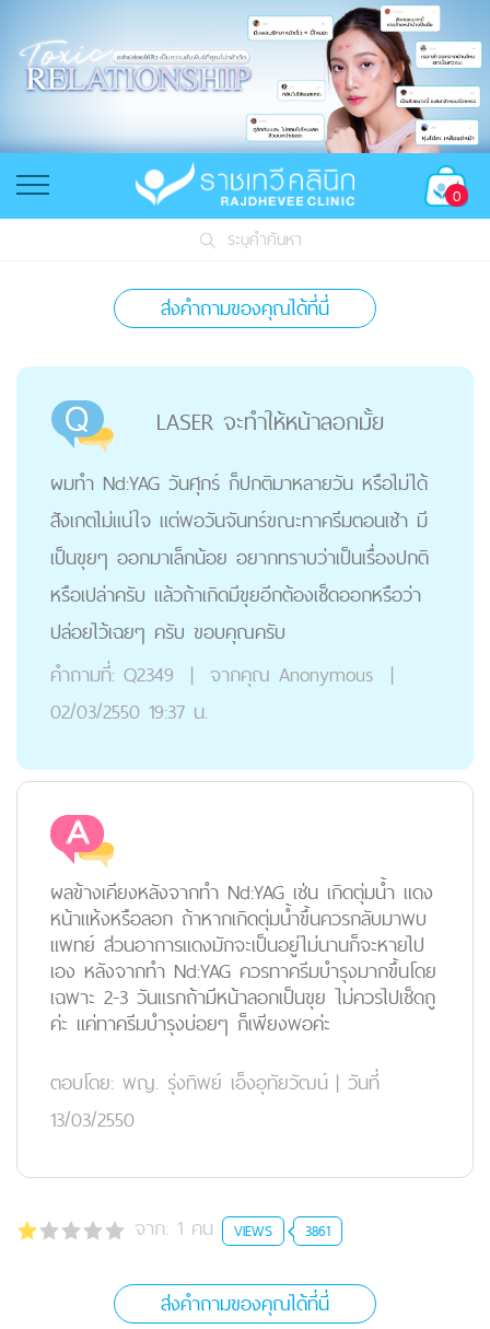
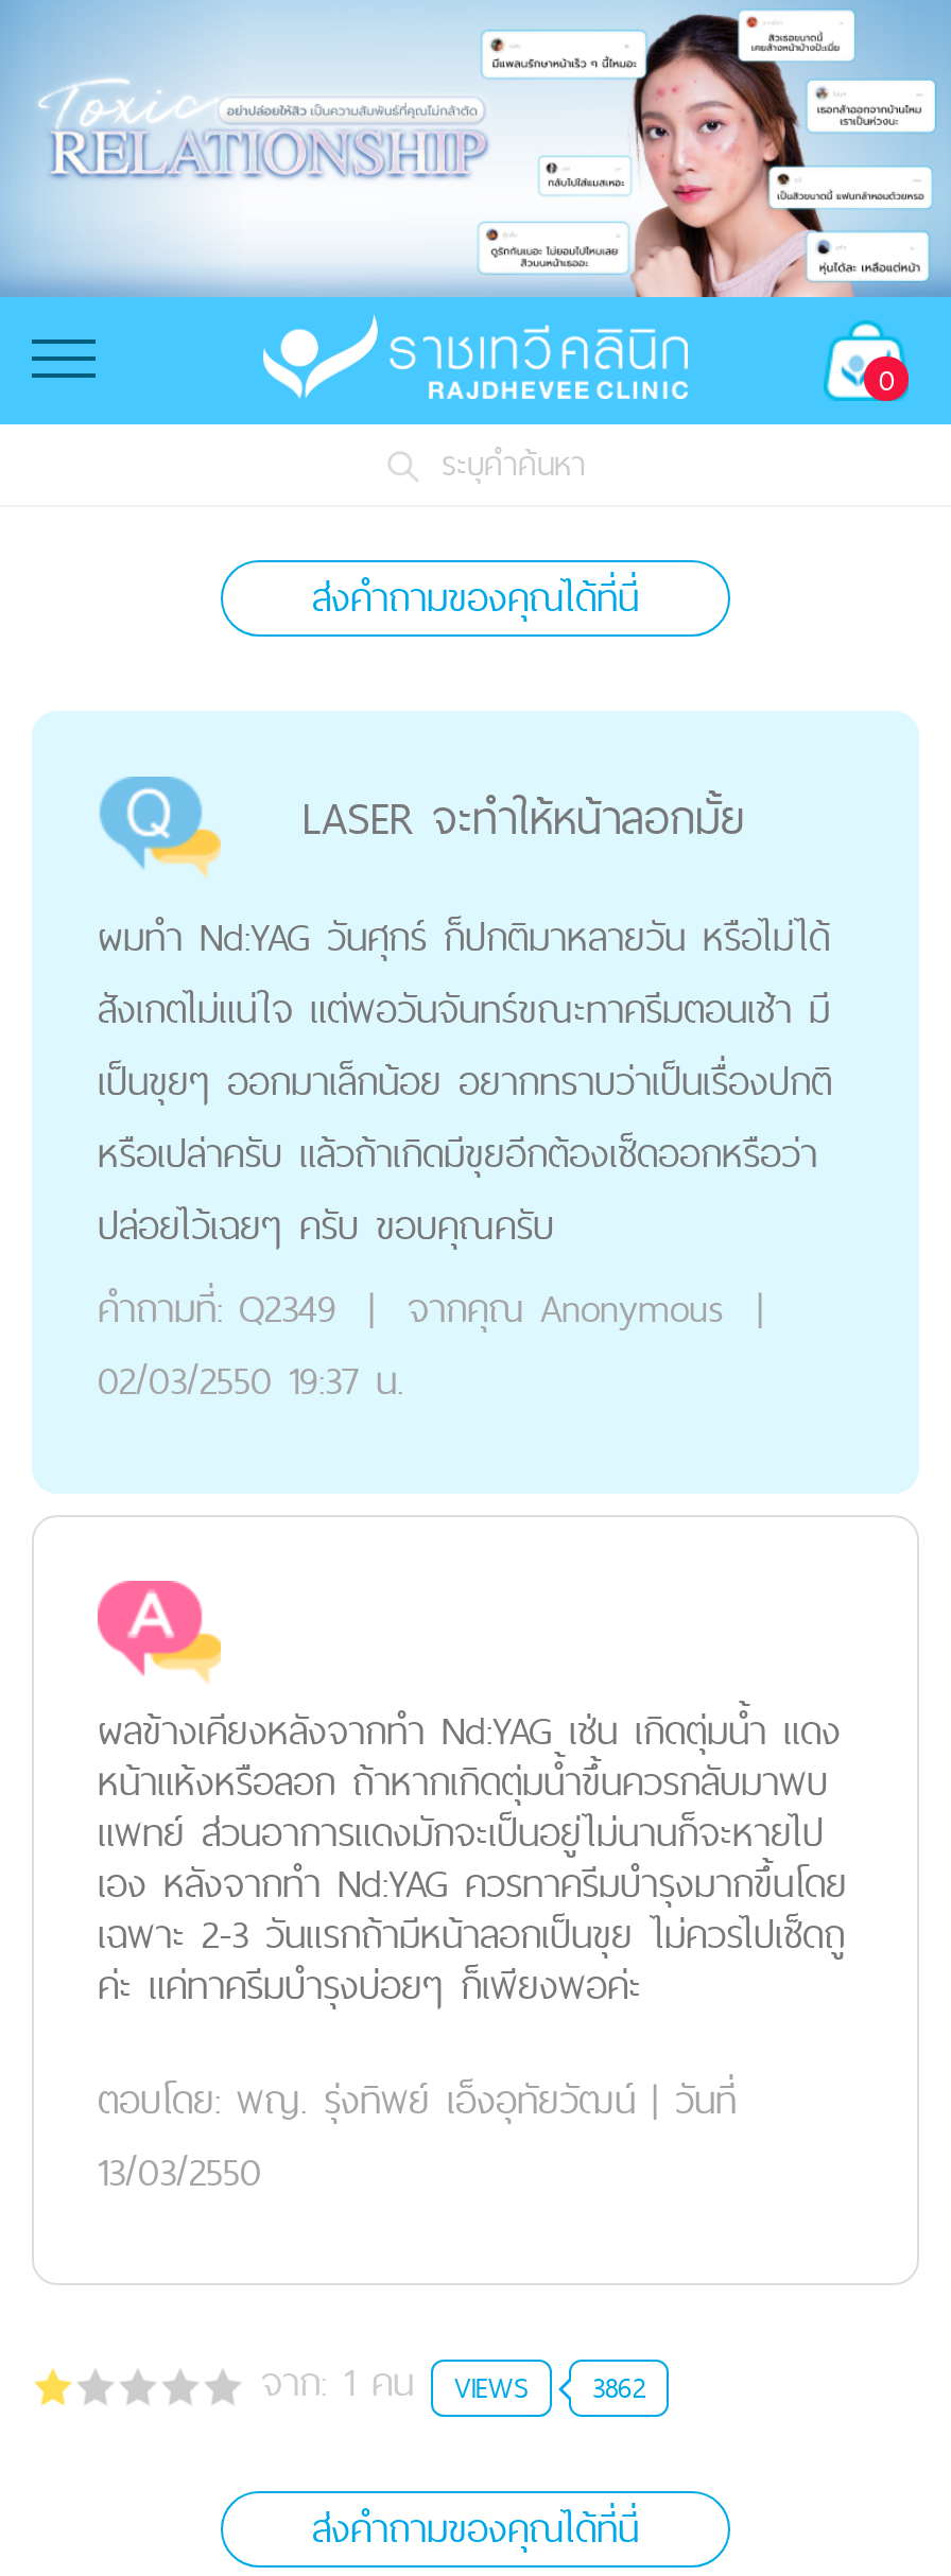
- จาก: 1คน VIEWS 3861
+ จาก: 1คน VIEWS 3862
